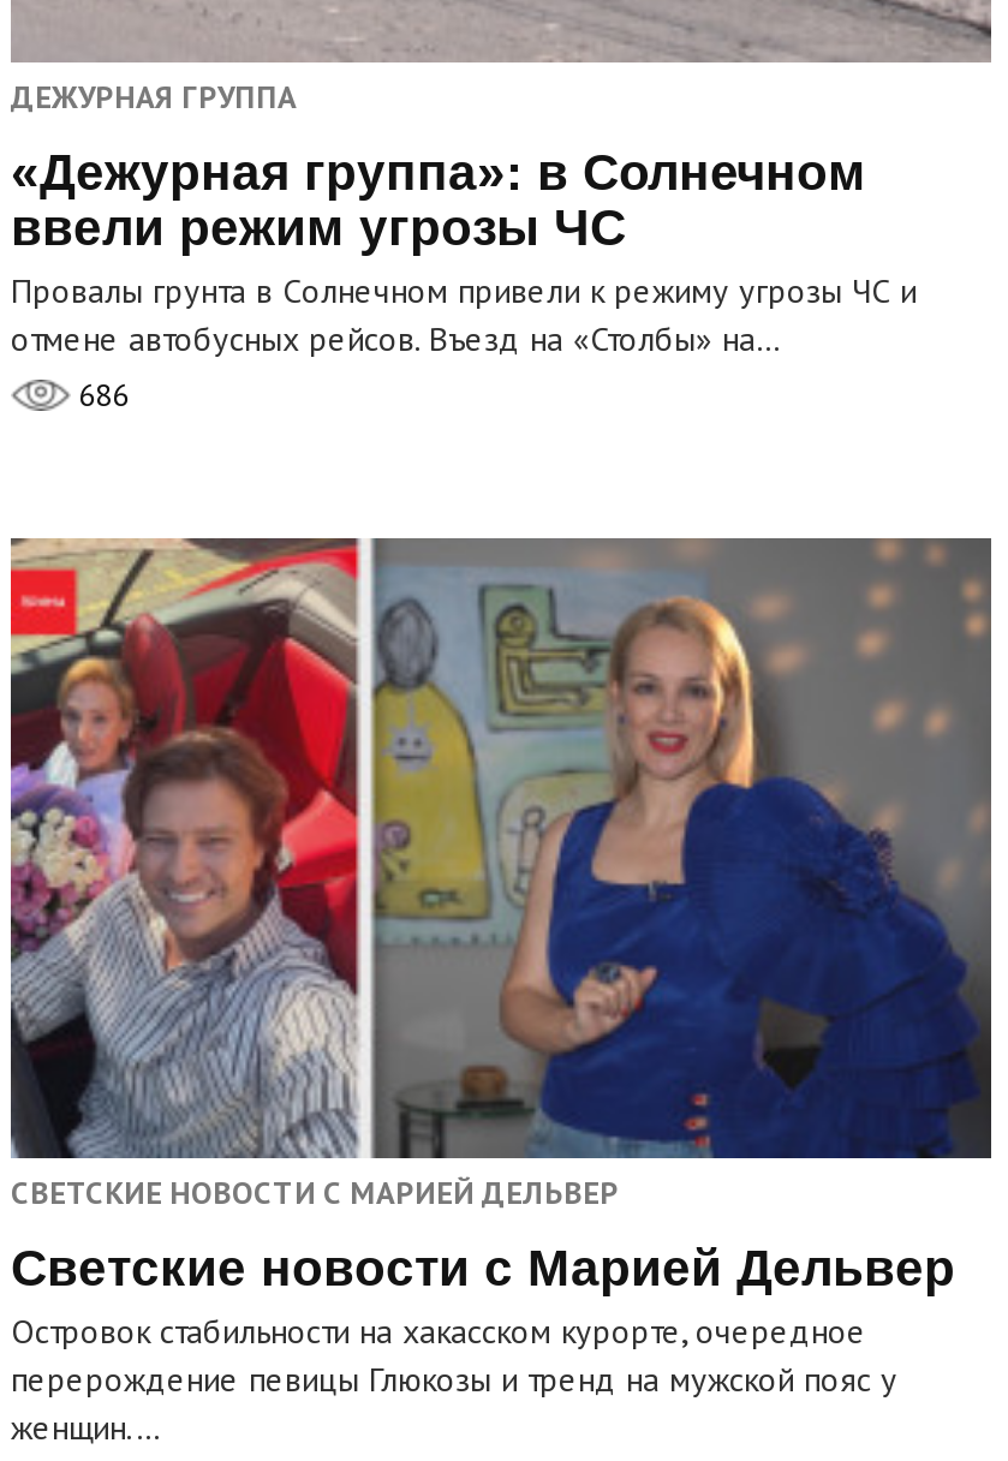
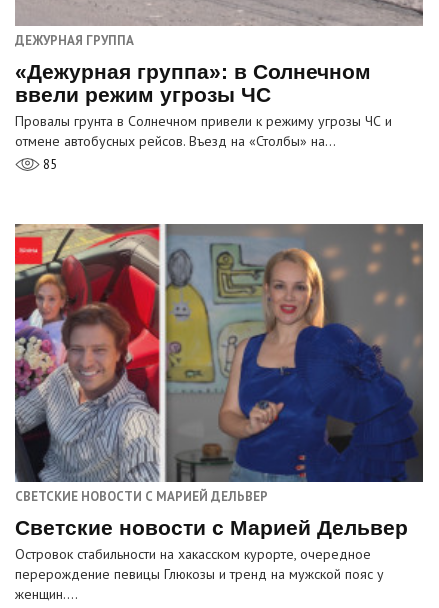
- 686
+ 85
